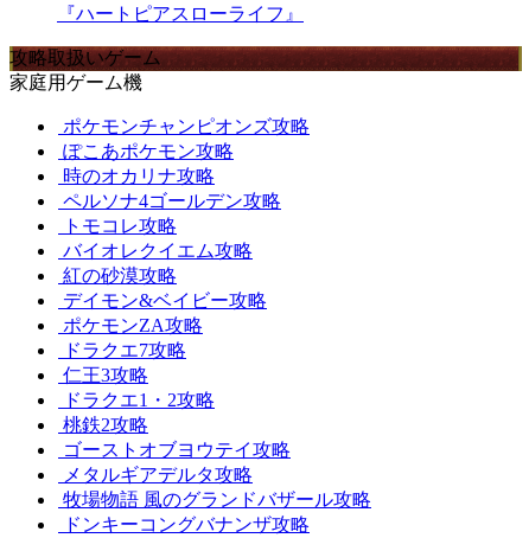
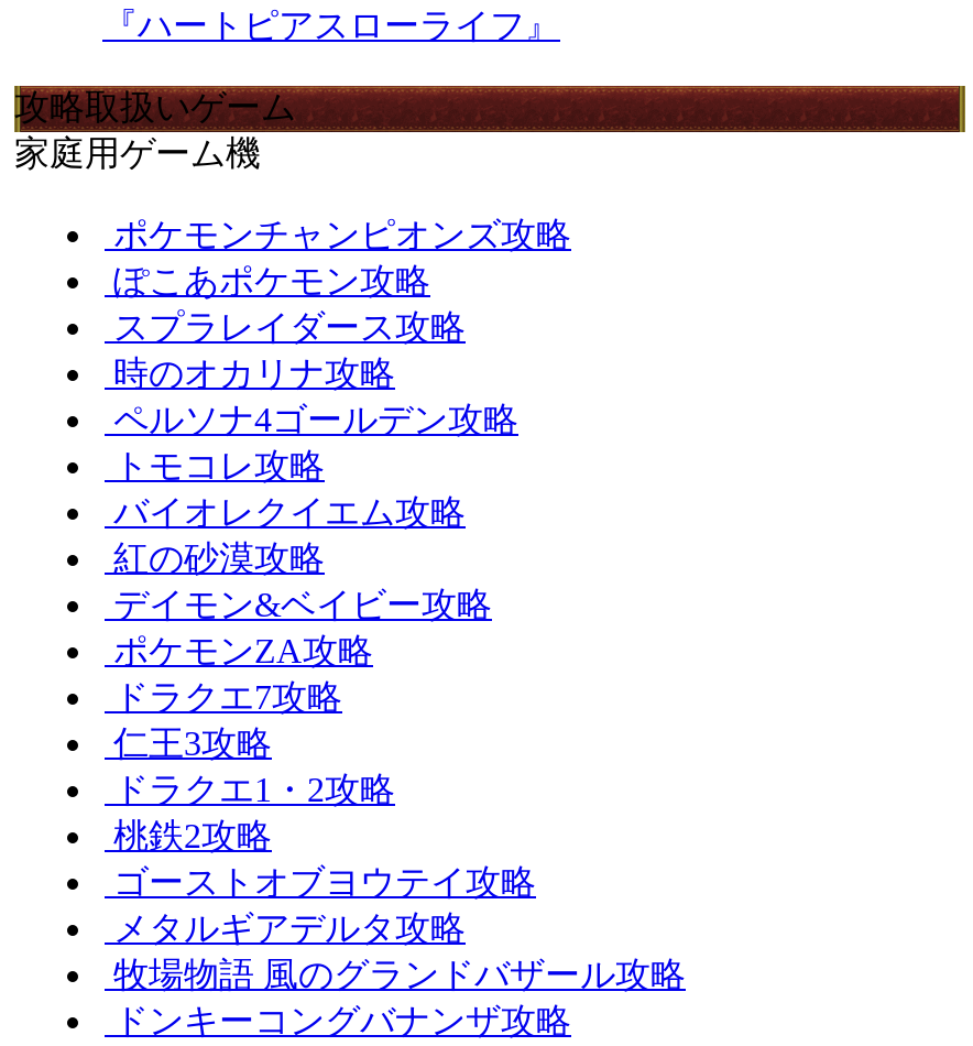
+ スプラレイダース攻略
